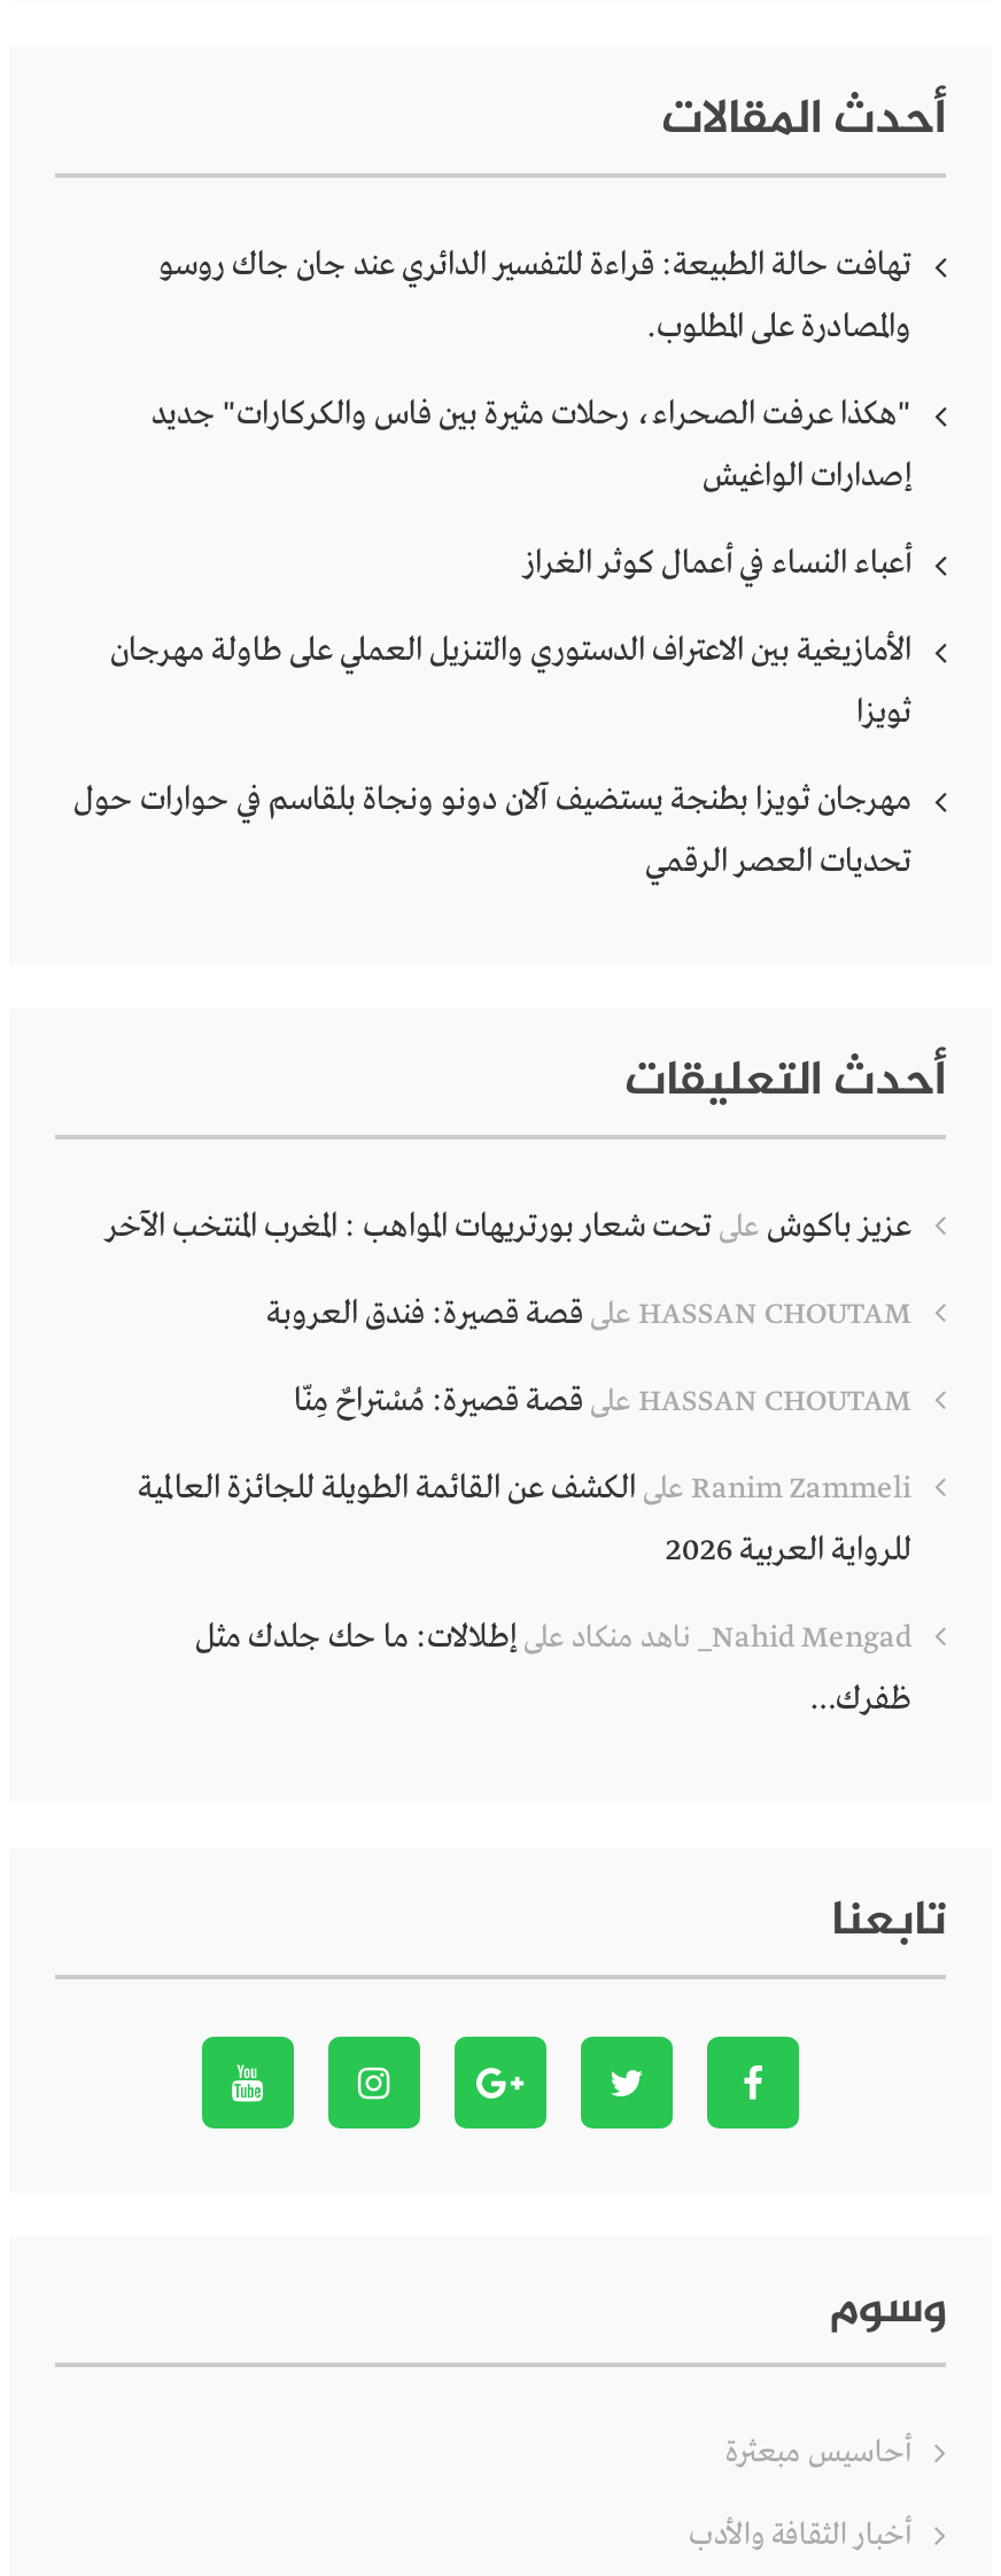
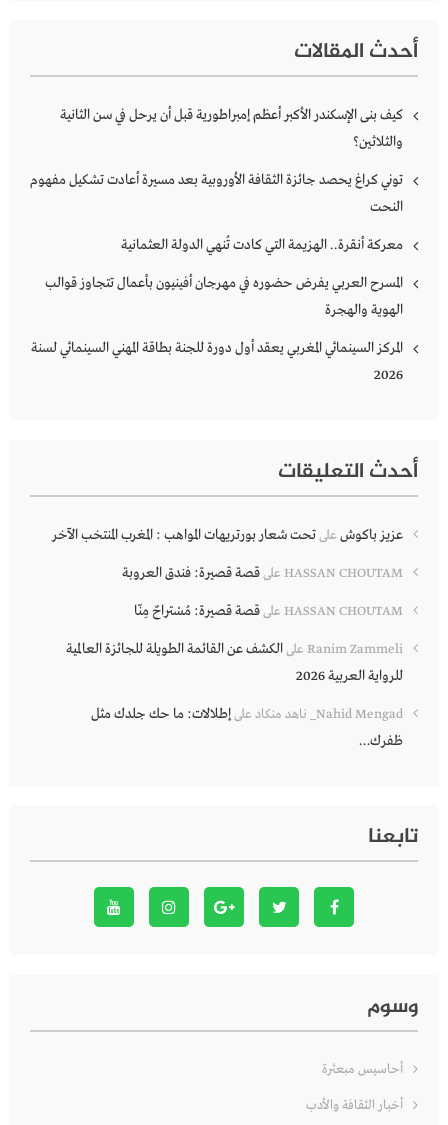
- تهافت حالة الطبيعة: قراءة للتفسير الدائري عند جان جاك روسو
+ كيف بنى الإسكندر الأكبر أعظم إمبراطورية قبل أن يرحل في سن الثانية

- والمصادرة على المطلوب.
+ والثلاثين؟

- "هكذا عرفت الصحراء، رحلات مثيرة بين فاس والكركارات" جديد
+ توني كراغ يحصد جائزة الثقافة الأوروبية بعد مسيرة أعادت تشكيل مفهوم

- إصدارات الواغيش
+ النحت

- أعباء النساء في أعمال كوثر الغراز
+ معركة أنقرة.. الهزيمة التي كادت تُنهي الدولة العثمانية

- الأمازيغية بين الاعتراف الدستوري والتنزيل العملي على طاولة مهرجان
+ المسرح العربي يفرض حضوره في مهرجان أفينيون بأعمال تتجاوز قوالب

- ثويزا
+ الهوية والهجرة

- مهرجان ثويزا بطنجة يستضيف آلان دونو ونجاة بلقاسم في حوارات حول
+ المركز السينمائي المغربي يعقد أول دورة للجنة بطاقة المهني السينمائي لسنة

- تحديات العصر الرقمي
+ 2026
